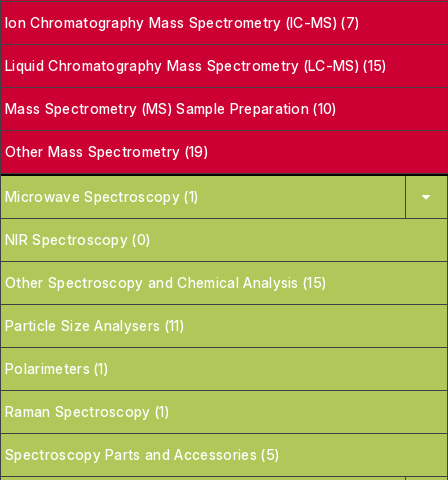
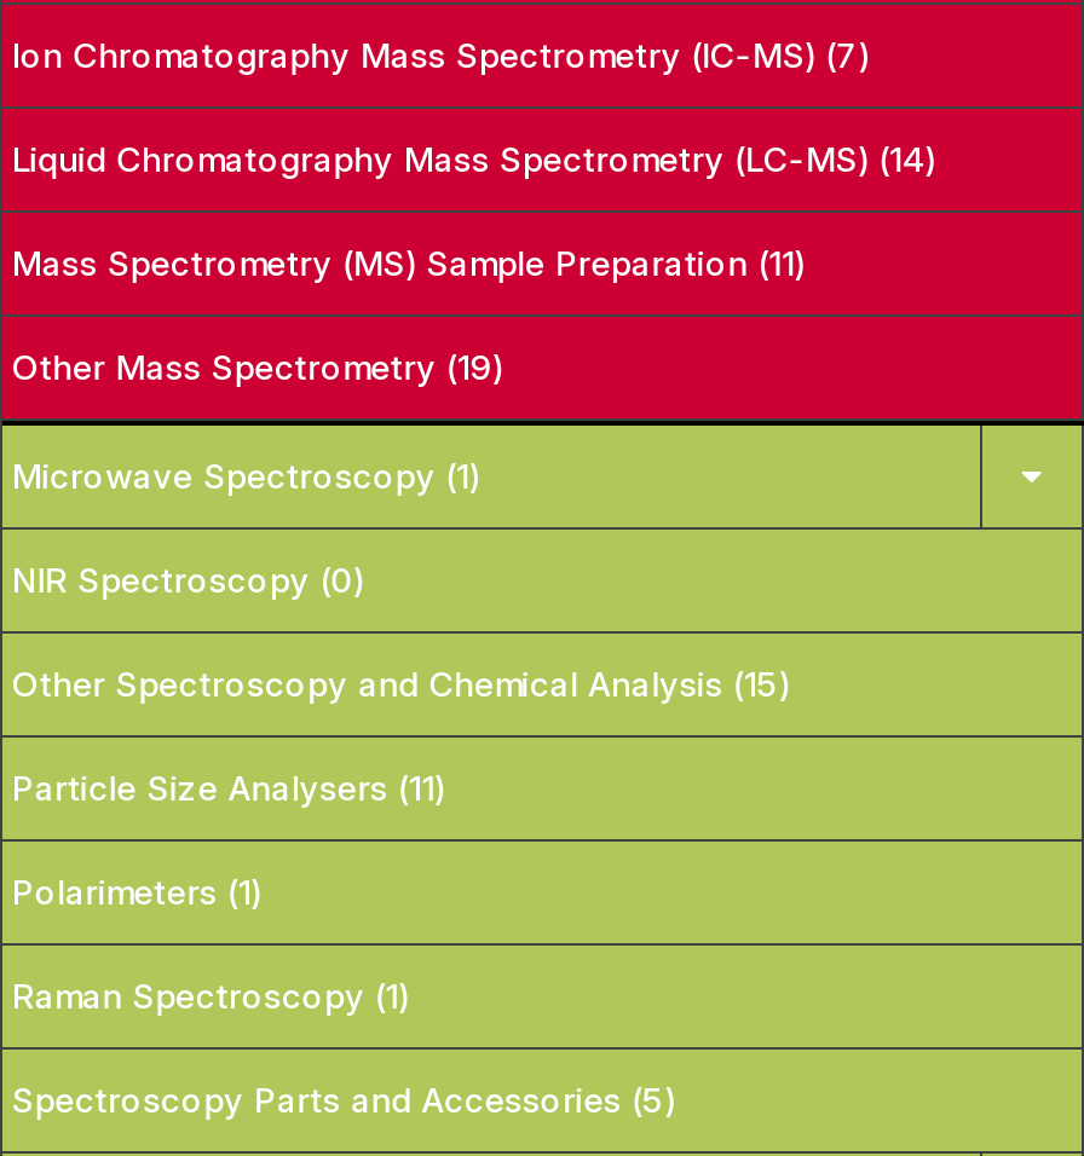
- Liquid Chromatography Mass Spectrometry (LC-MS) (15)
+ Liquid Chromatography Mass Spectrometry (LC-MS) (14)

- Mass Spectrometry (MS) Sample Preparation (10)
+ Mass Spectrometry (MS) Sample Preparation (11)
